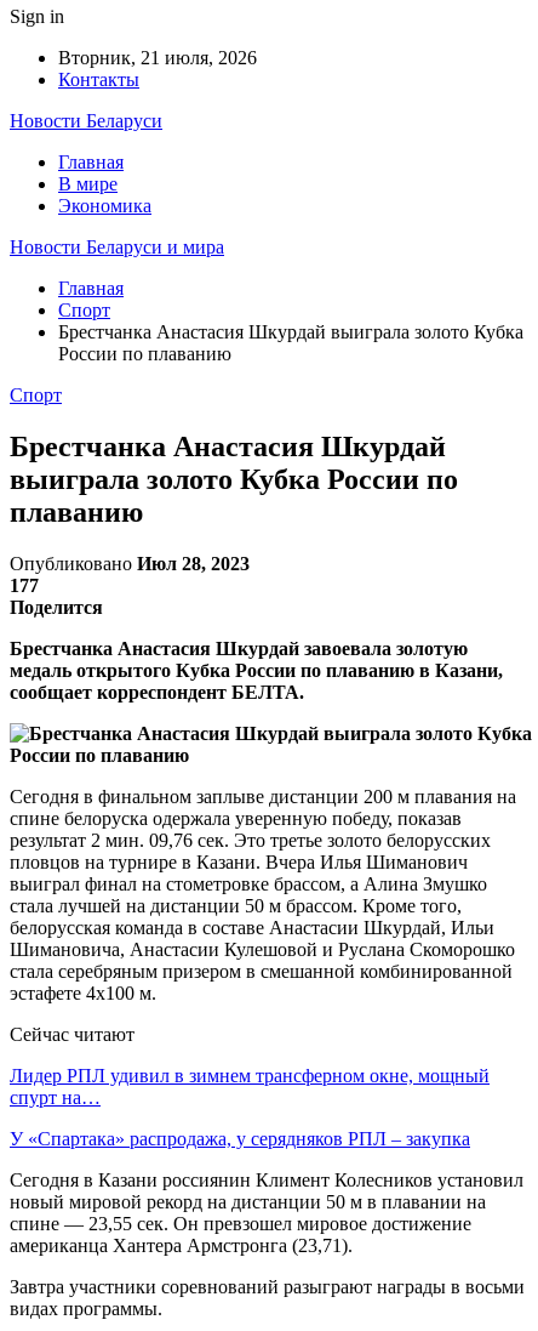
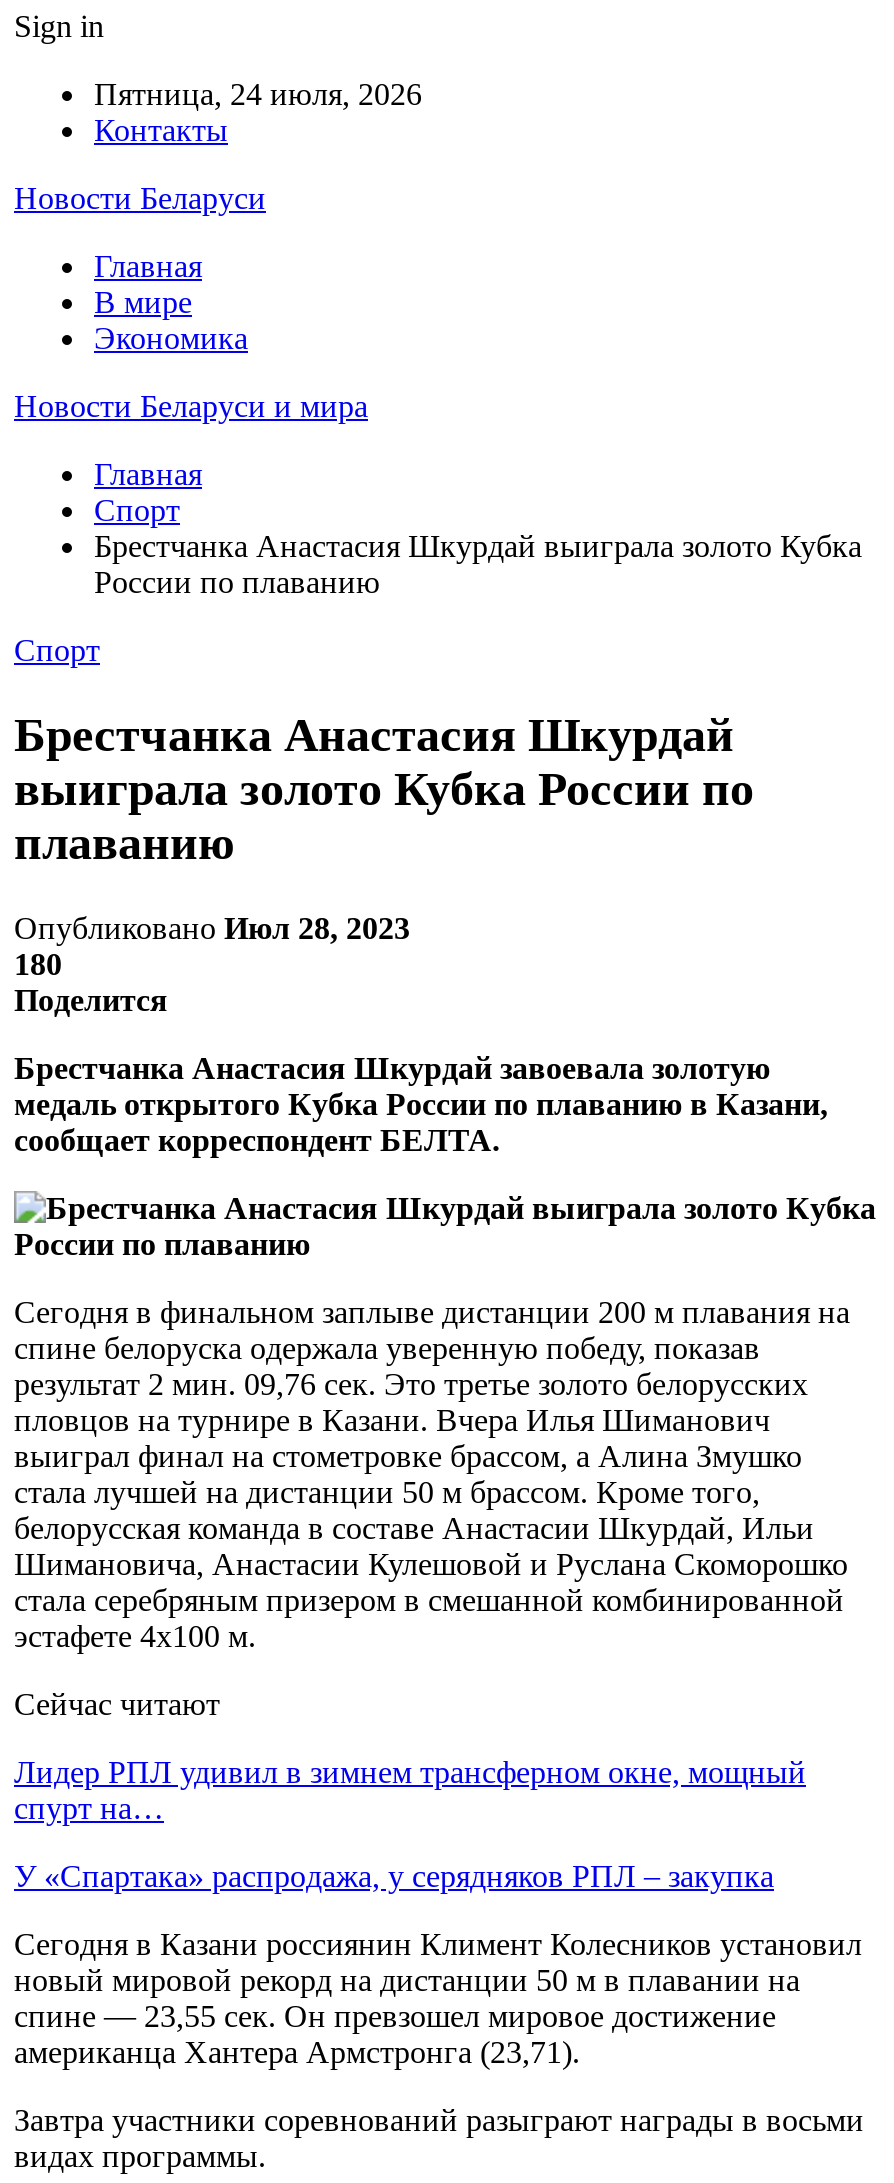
- Вторник, 21 июля, 2026
+ Пятница, 24 июля, 2026

- 177
+ 180
